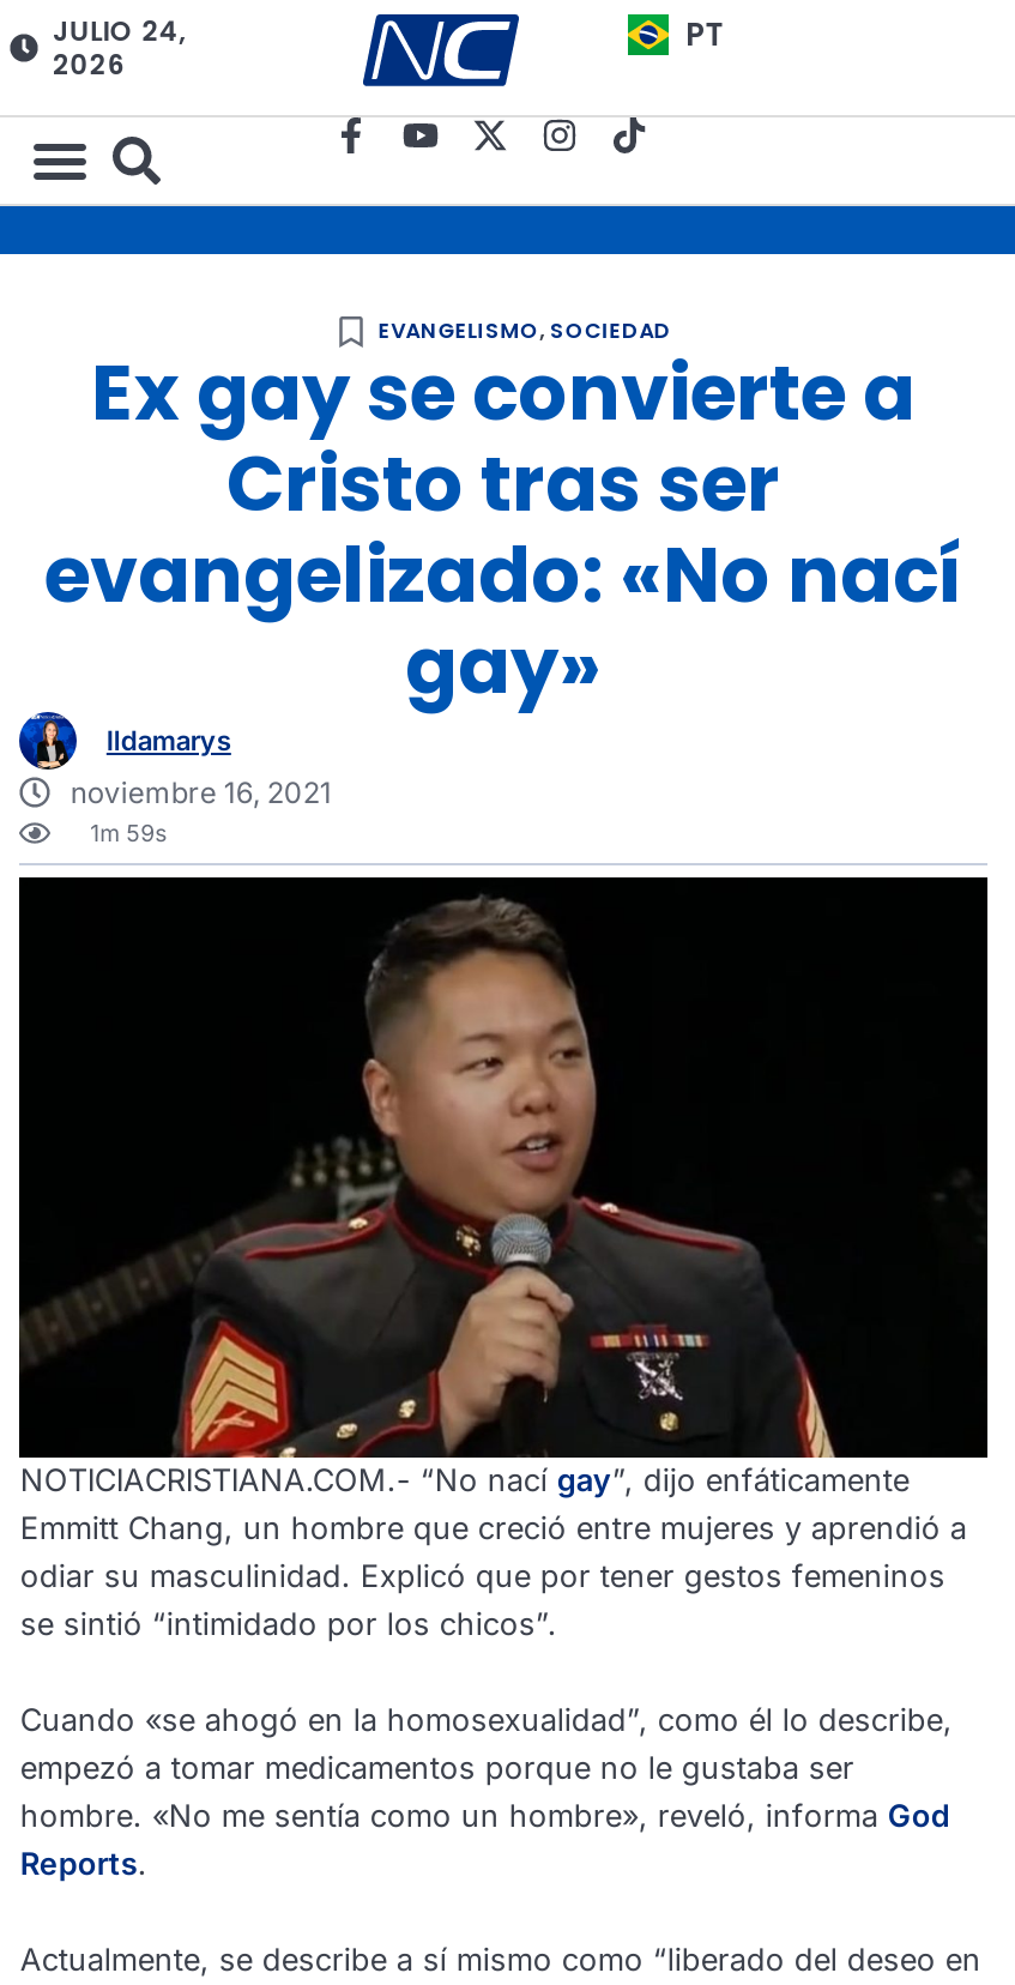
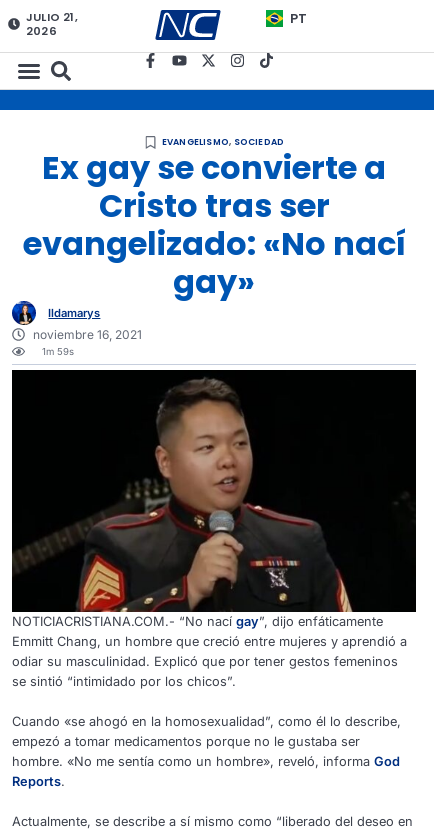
- JULIO 24,
+ JULIO 21,
